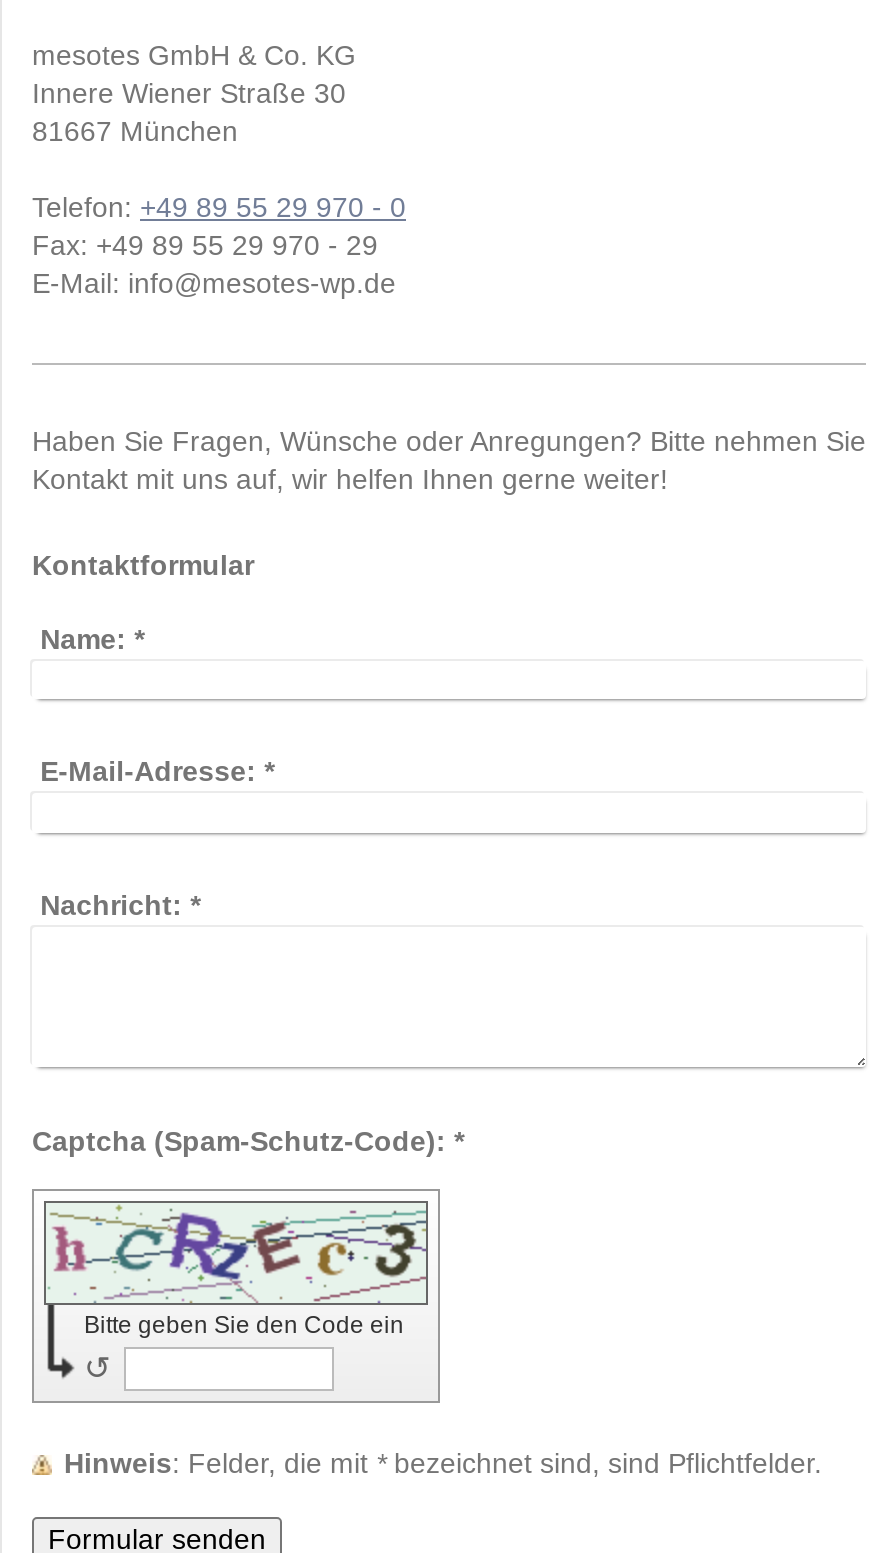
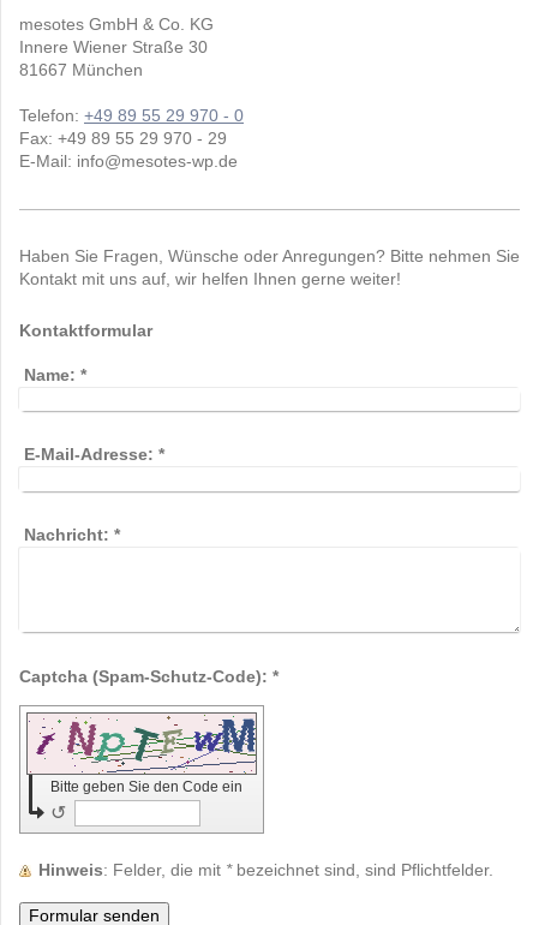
- [image]
+ [image]
